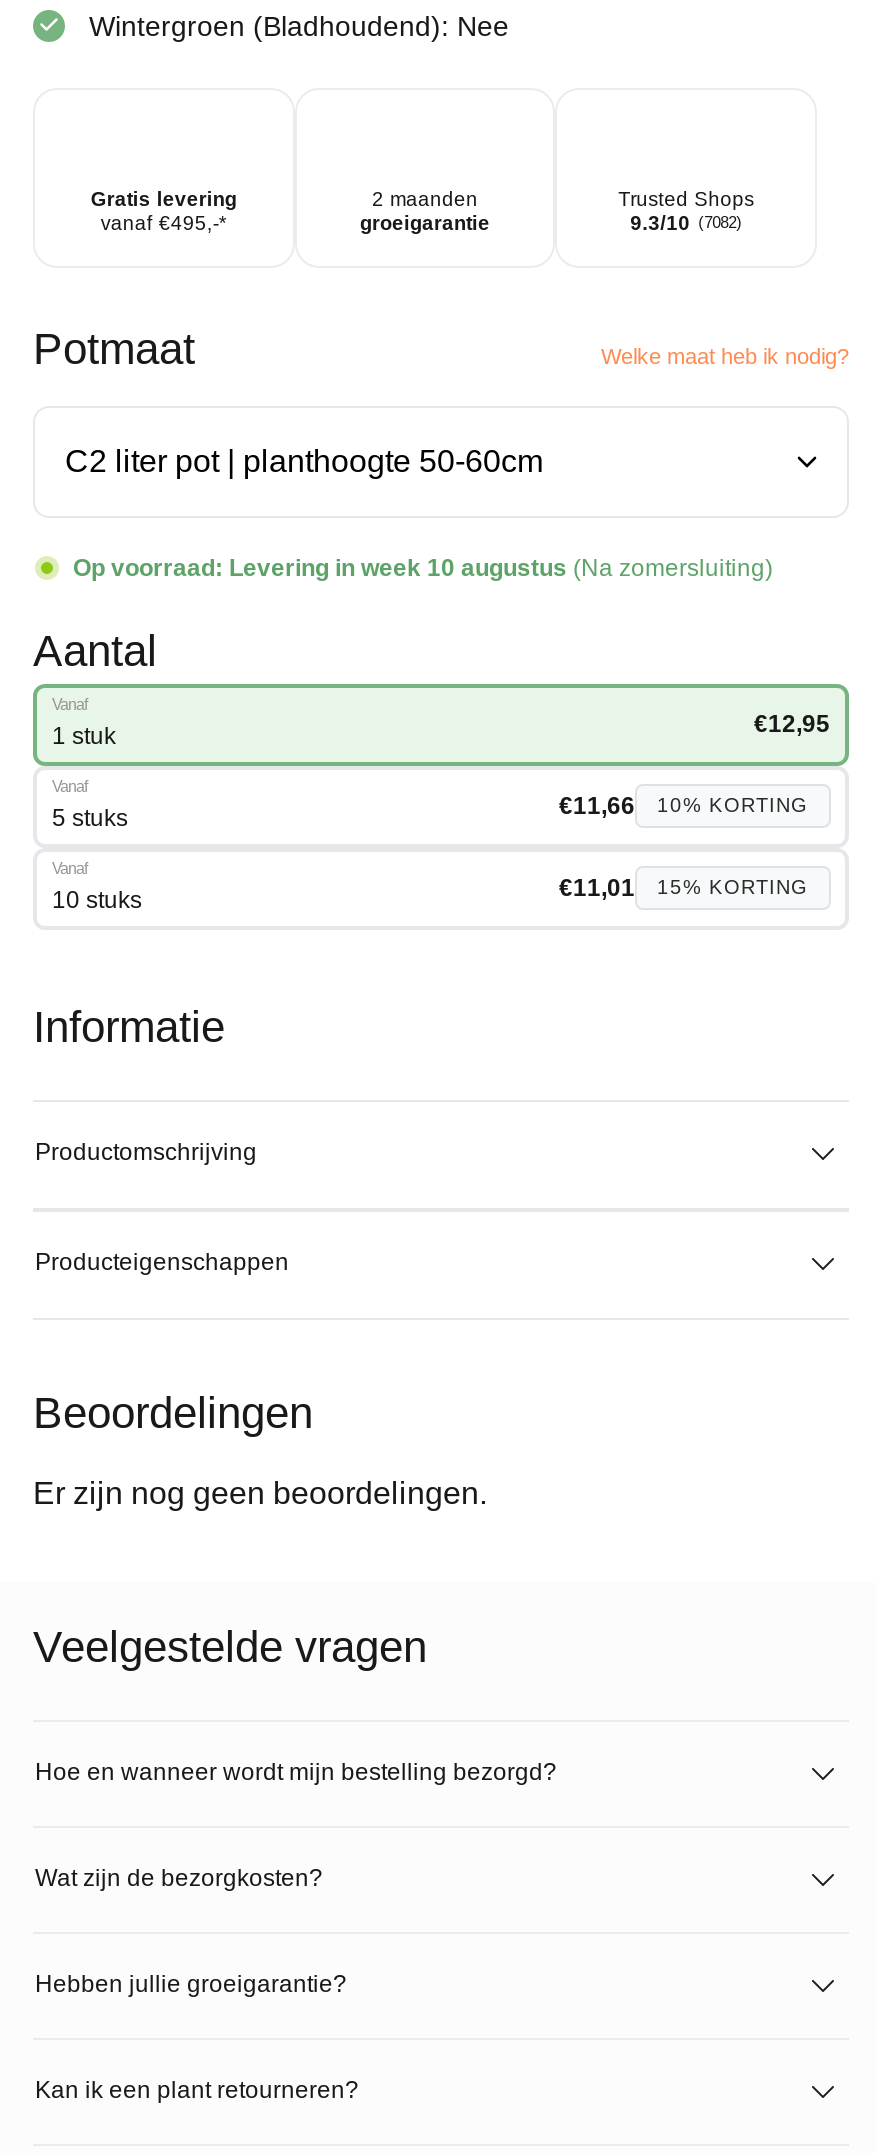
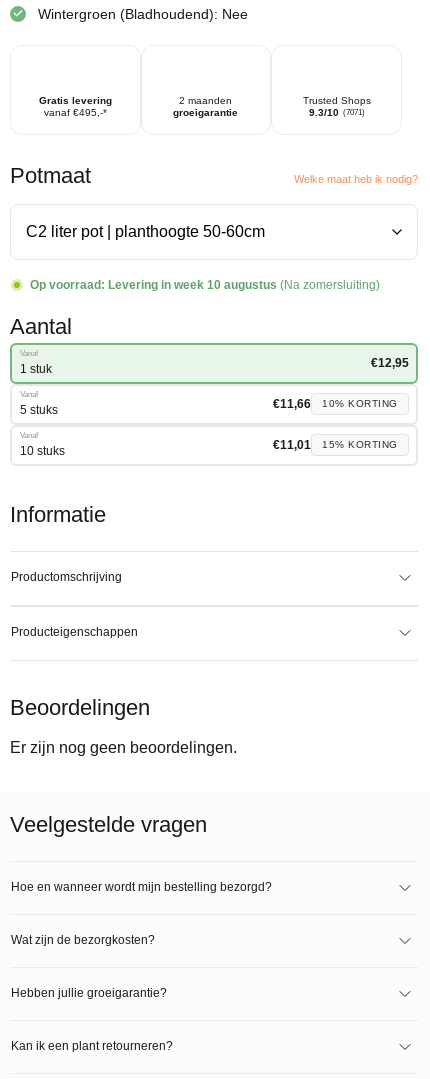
- 9.3/10 (7082)
+ 9.3/10 (7071)
